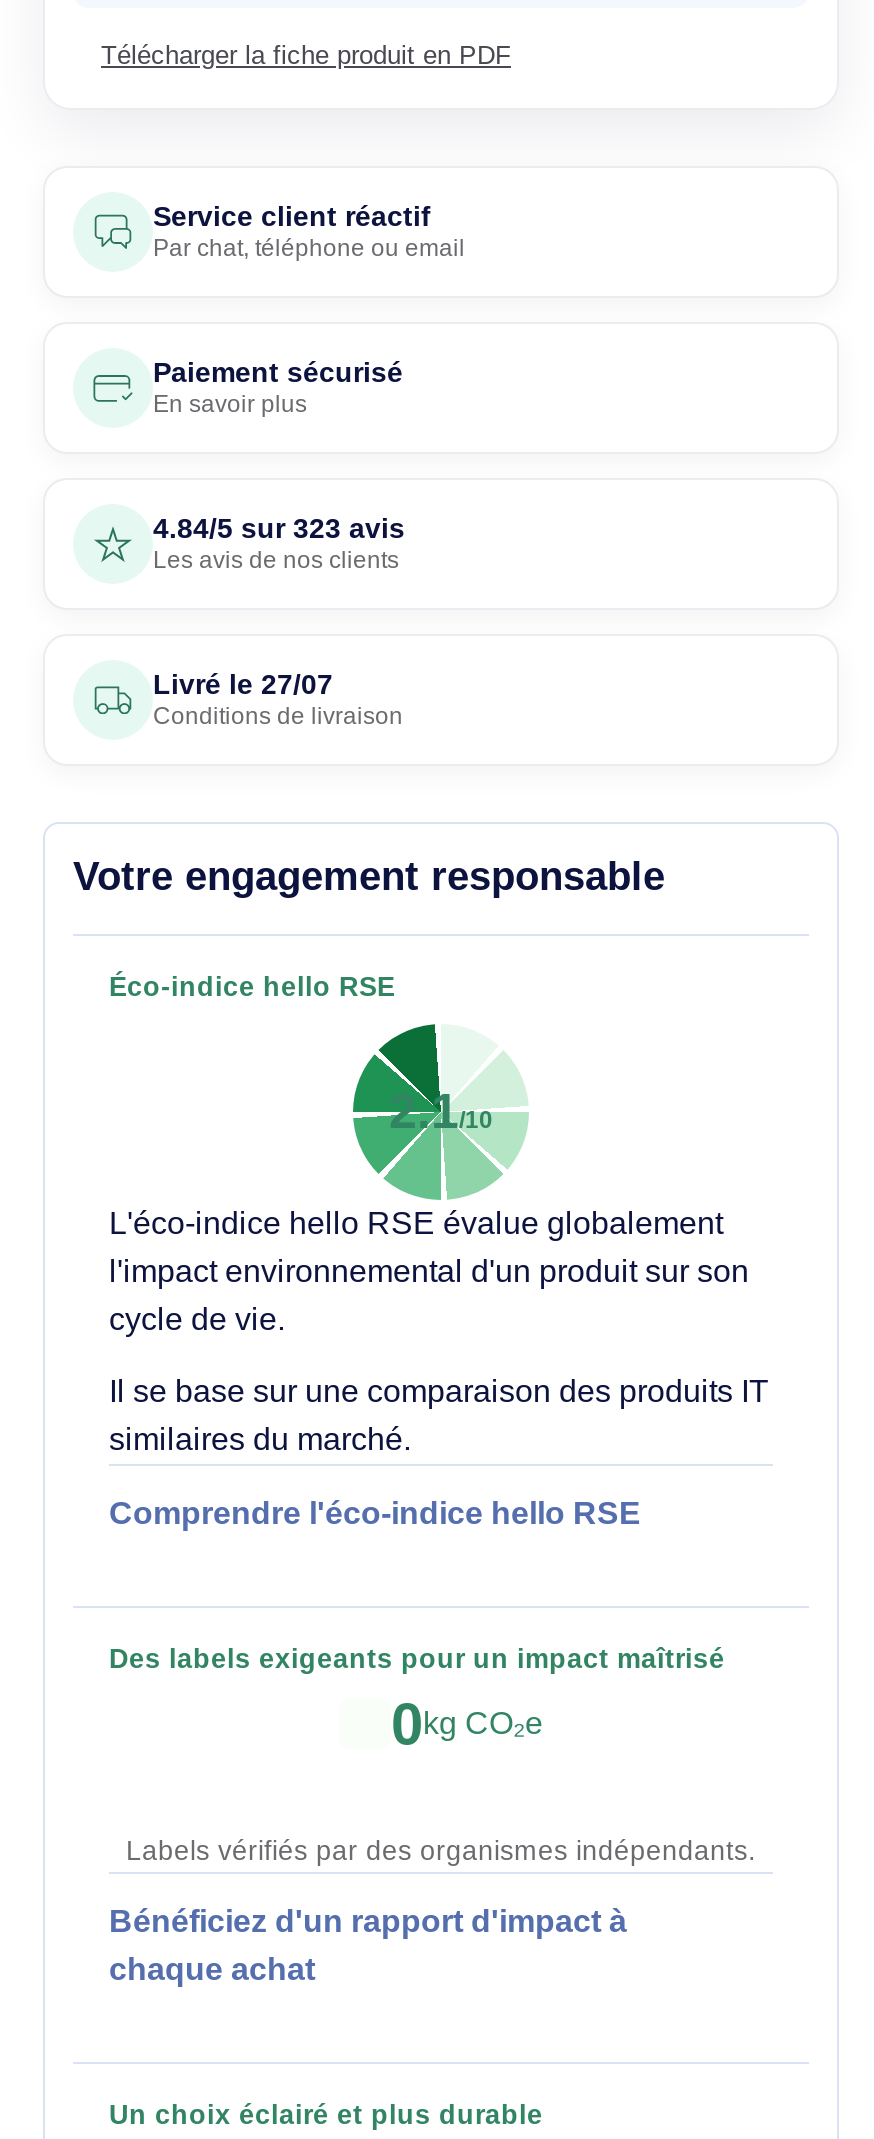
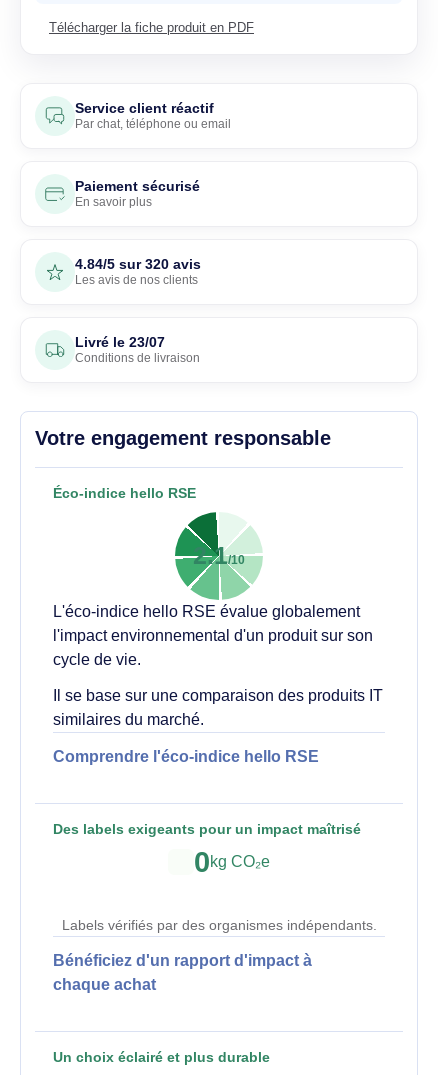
- 4.84/5 sur 323 avis
+ 4.84/5 sur 320 avis

- Livré le 27/07
+ Livré le 23/07
